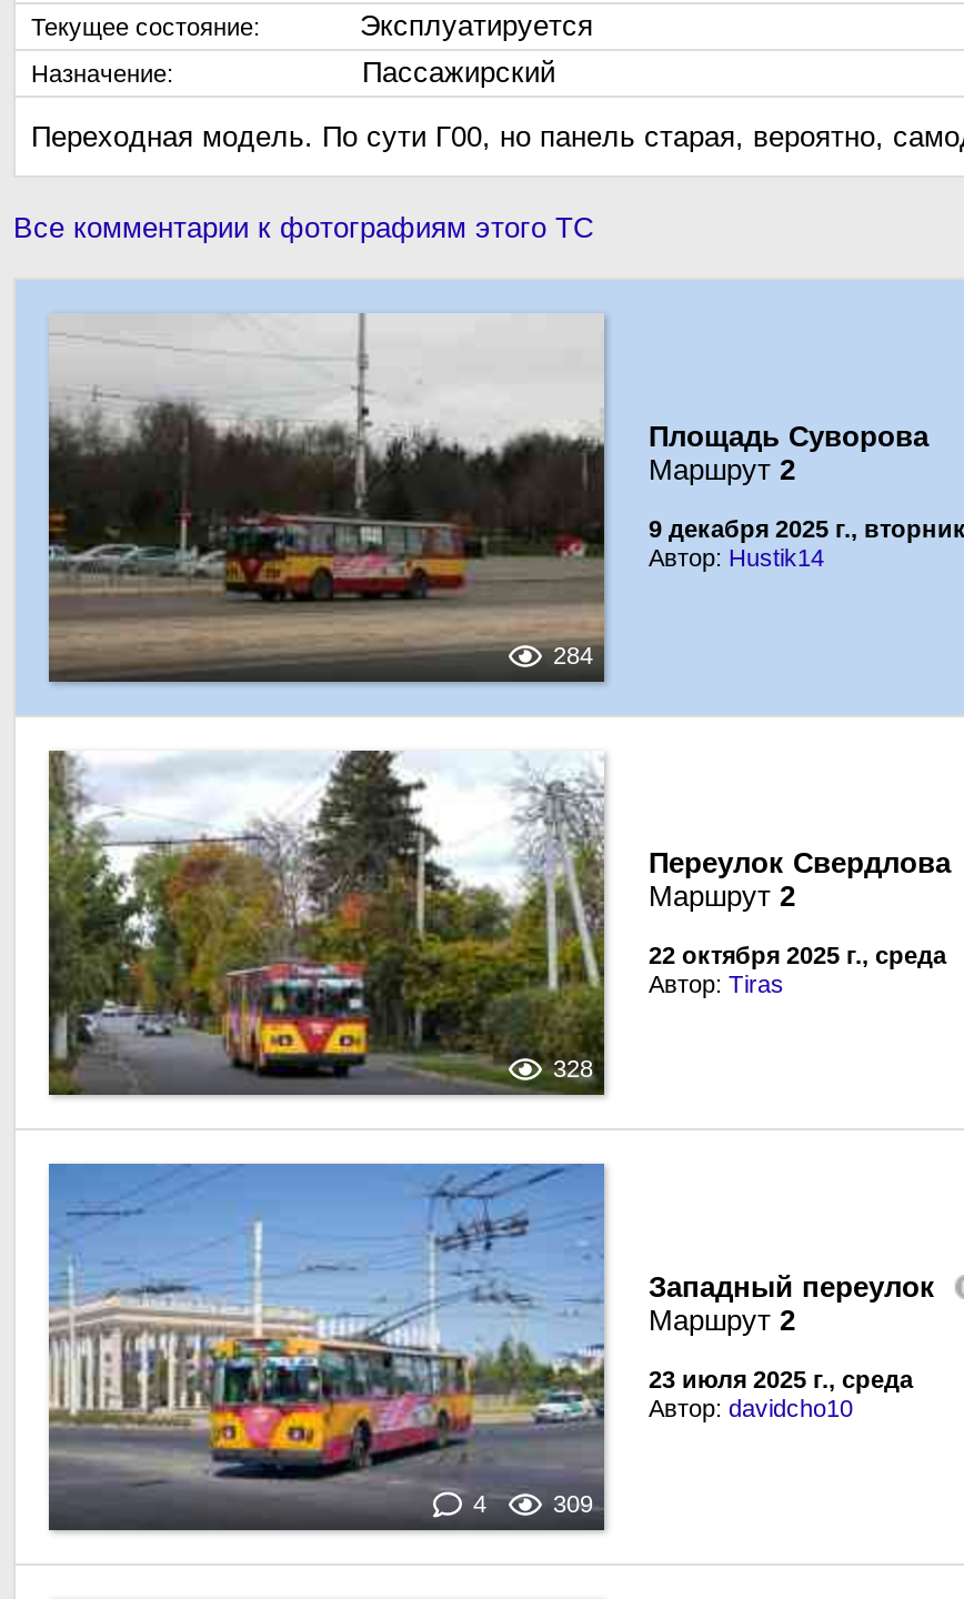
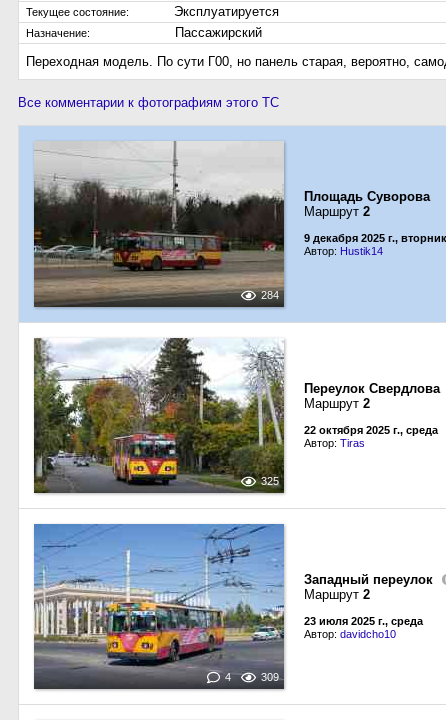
- 328
+ 325
